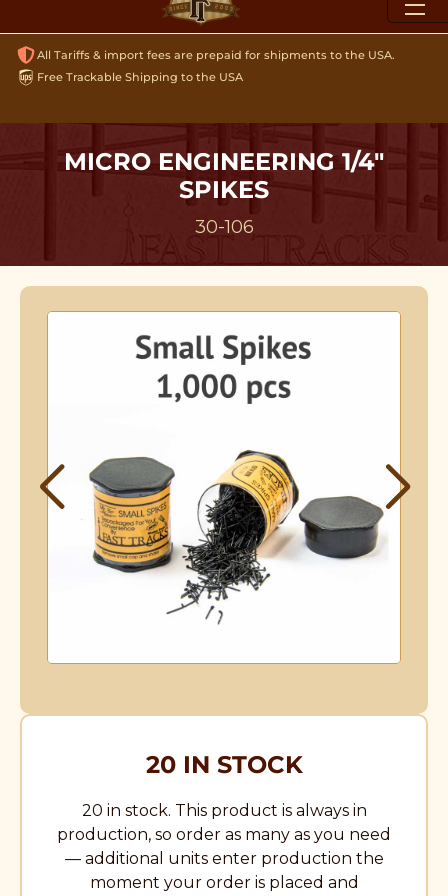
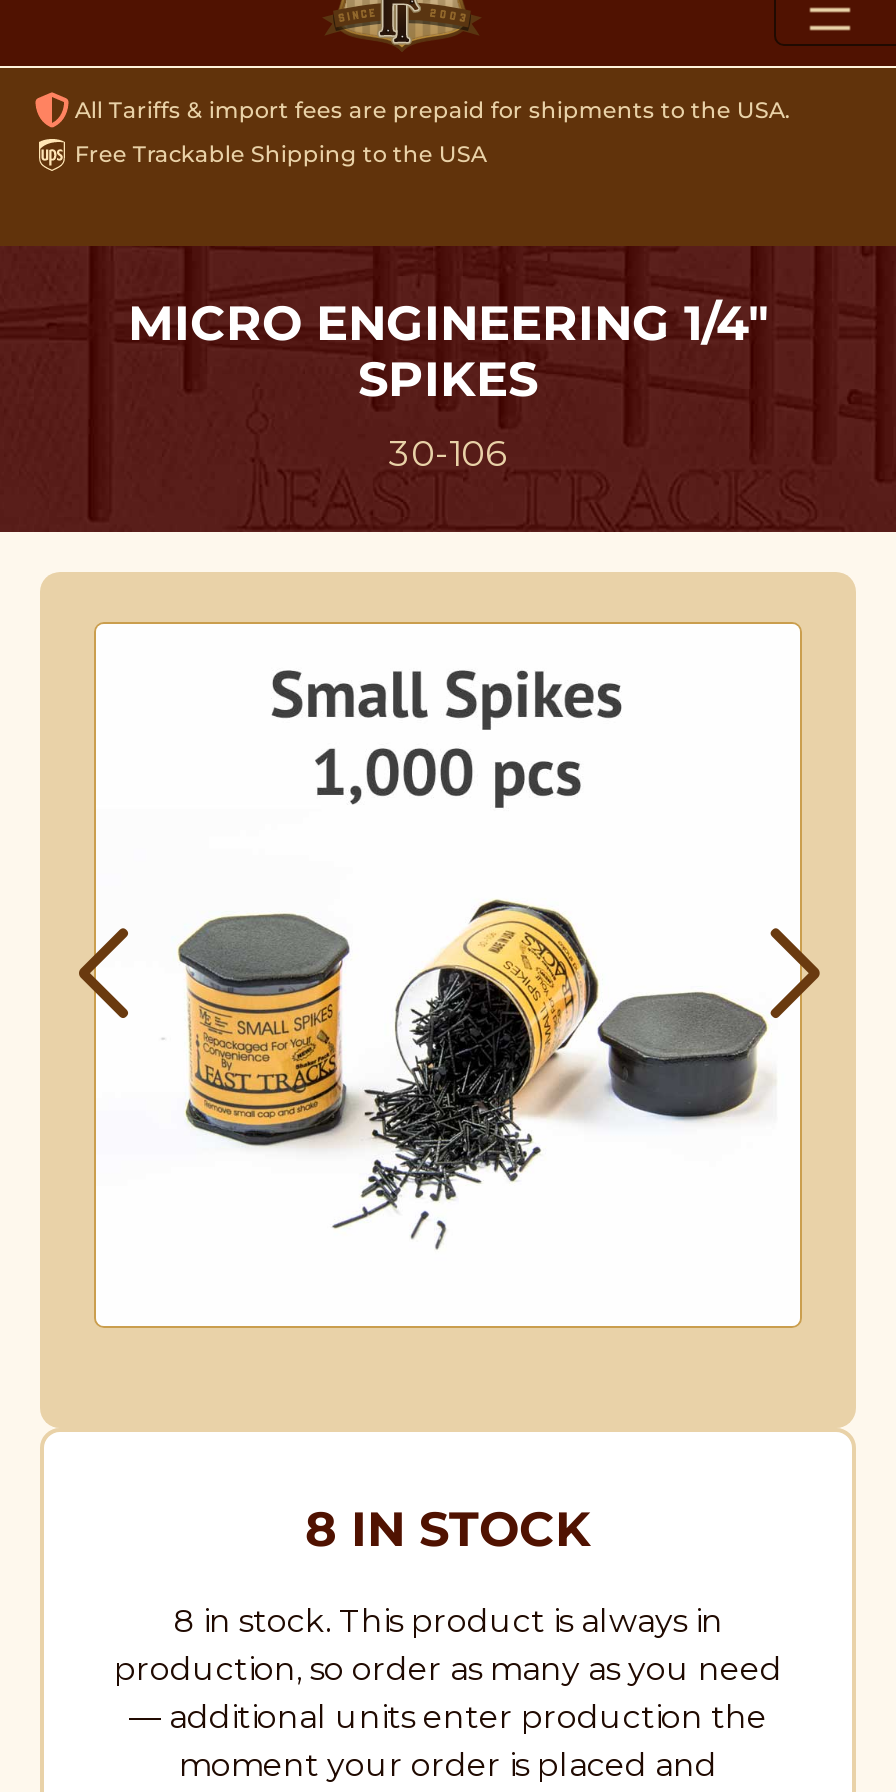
- 20 IN STOCK
+ 8 IN STOCK

- 20 in stock. This product is always in
+ 8 in stock. This product is always in
